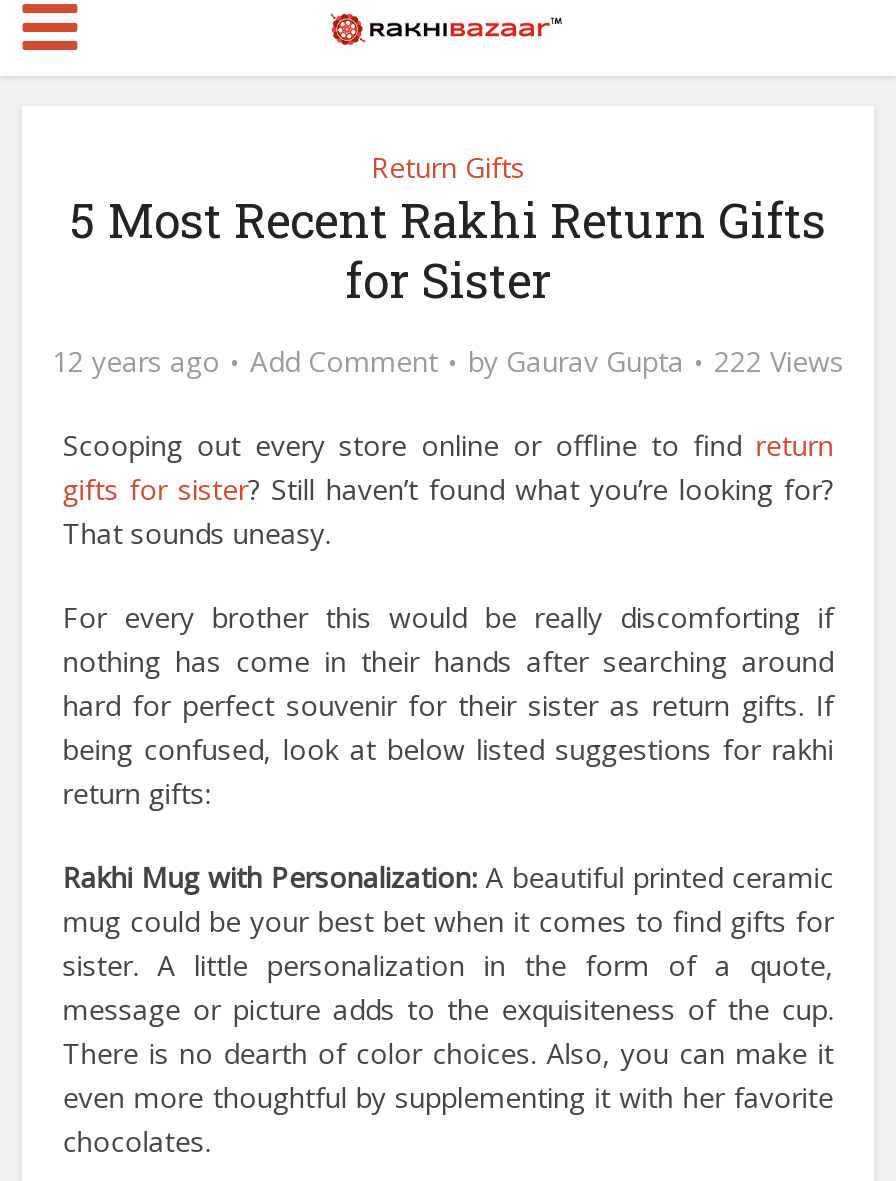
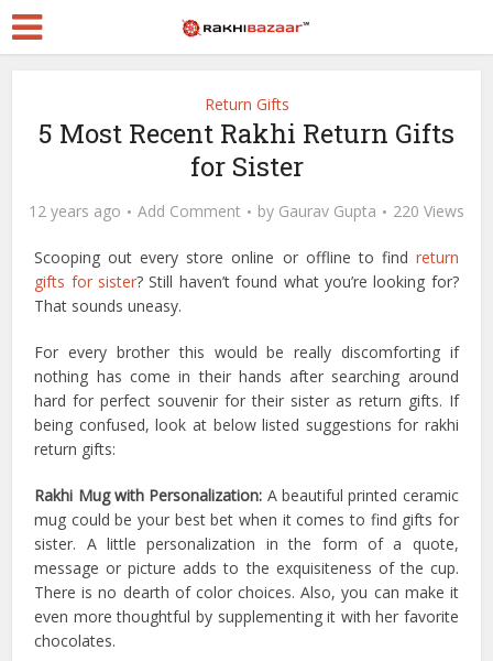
- 12 years ago Add Comment by Gaurav Gupta 222 Views
+ 12 years ago Add Comment by Gaurav Gupta 220 Views
